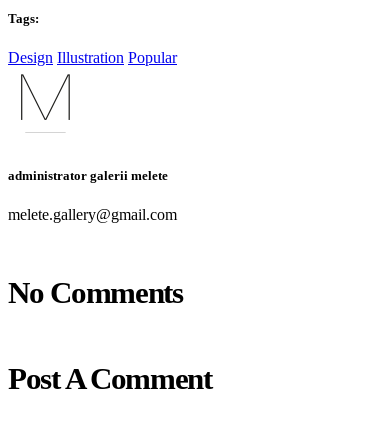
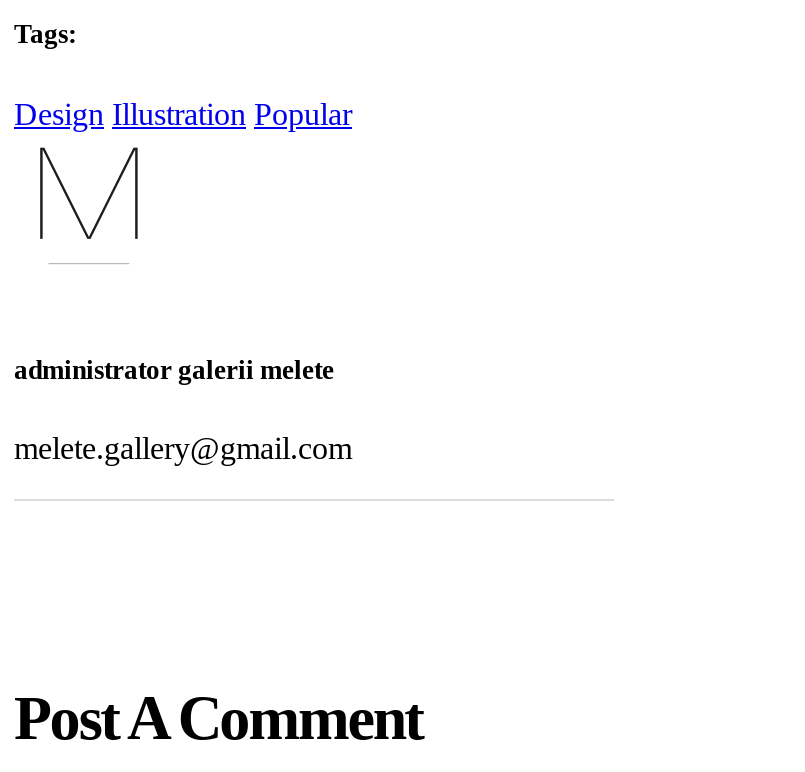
- No Comments
